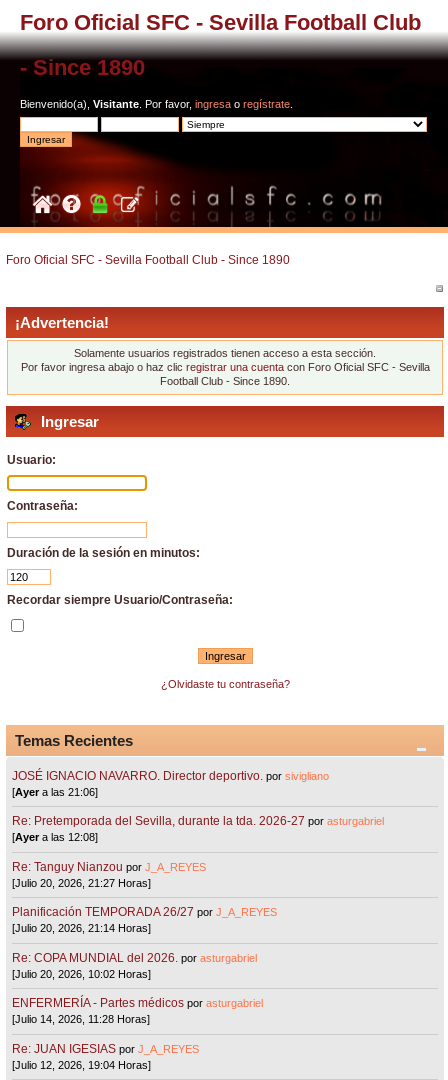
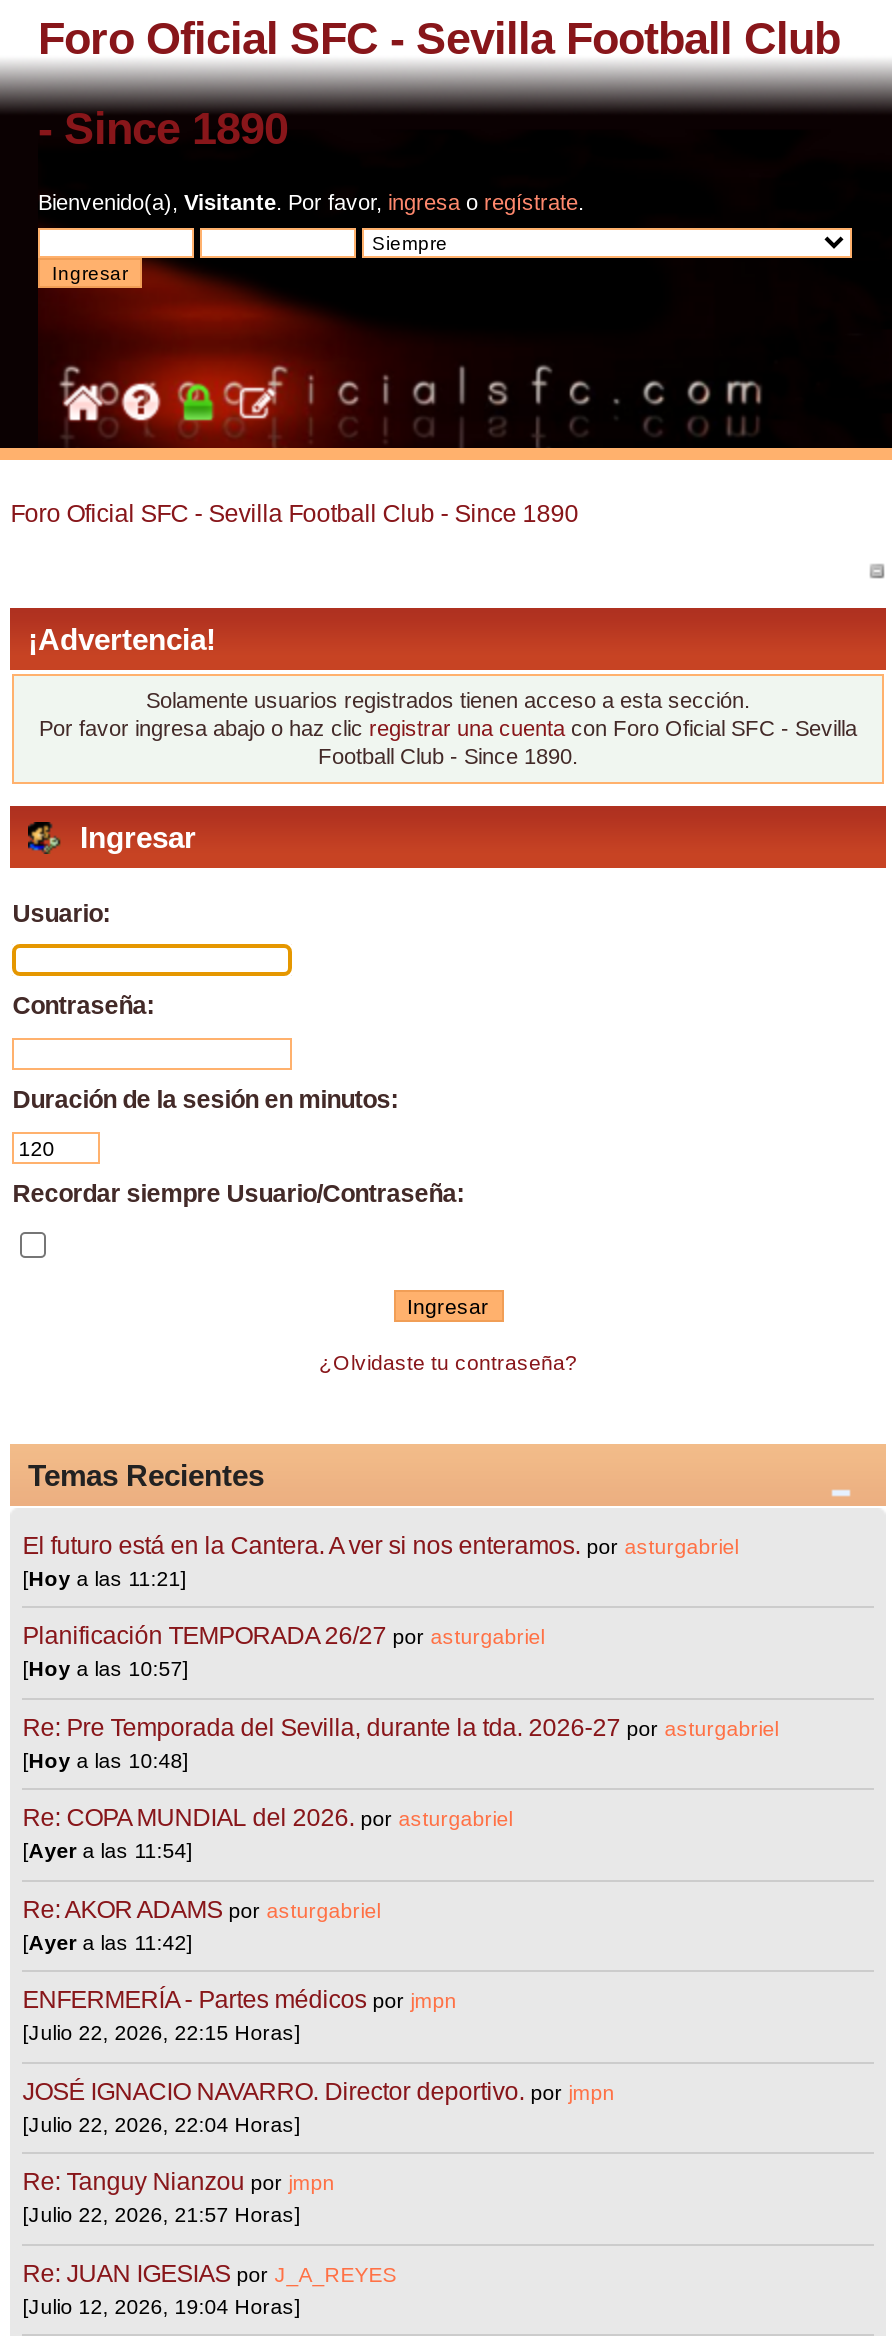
- JOSÉ IGNACIO NAVARRO. Director deportivo. por sivigliano
- [Ayer a las 21:06]
- Re: Pretemporada del Sevilla, durante la tda. 2026-27 por asturgabriel
- [Ayer a las 12:08]
- Re: Tanguy Nianzou por J_A_REYES
- [Julio 20, 2026, 21:27 Horas]
- Planificación TEMPORADA 26/27 por J_A_REYES
- [Julio 20, 2026, 21:14 Horas]
+ El futuro está en la Cantera. A ver si nos enteramos. por asturgabriel
+ [Hoy a las 11:21]
+ Planificación TEMPORADA 26/27 por asturgabriel
+ [Hoy a las 10:57]
+ Re: Pre Temporada del Sevilla, durante la tda. 2026-27 por asturgabriel
+ [Hoy a las 10:48]

moved up: Re: COPA MUNDIAL del 2026. por asturgabriel

- [Julio 20, 2026, 10:02 Horas]
- ENFERMERÍA - Partes médicos por asturgabriel
- [Julio 14, 2026, 11:28 Horas]
+ [Ayer a las 11:54]
+ Re: AKOR ADAMS por asturgabriel
+ [Ayer a las 11:42]
+ ENFERMERÍA - Partes médicos por jmpn
+ [Julio 22, 2026, 22:15 Horas]
+ JOSÉ IGNACIO NAVARRO. Director deportivo. por jmpn
+ [Julio 22, 2026, 22:04 Horas]
+ Re: Tanguy Nianzou por jmpn
+ [Julio 22, 2026, 21:57 Horas]
